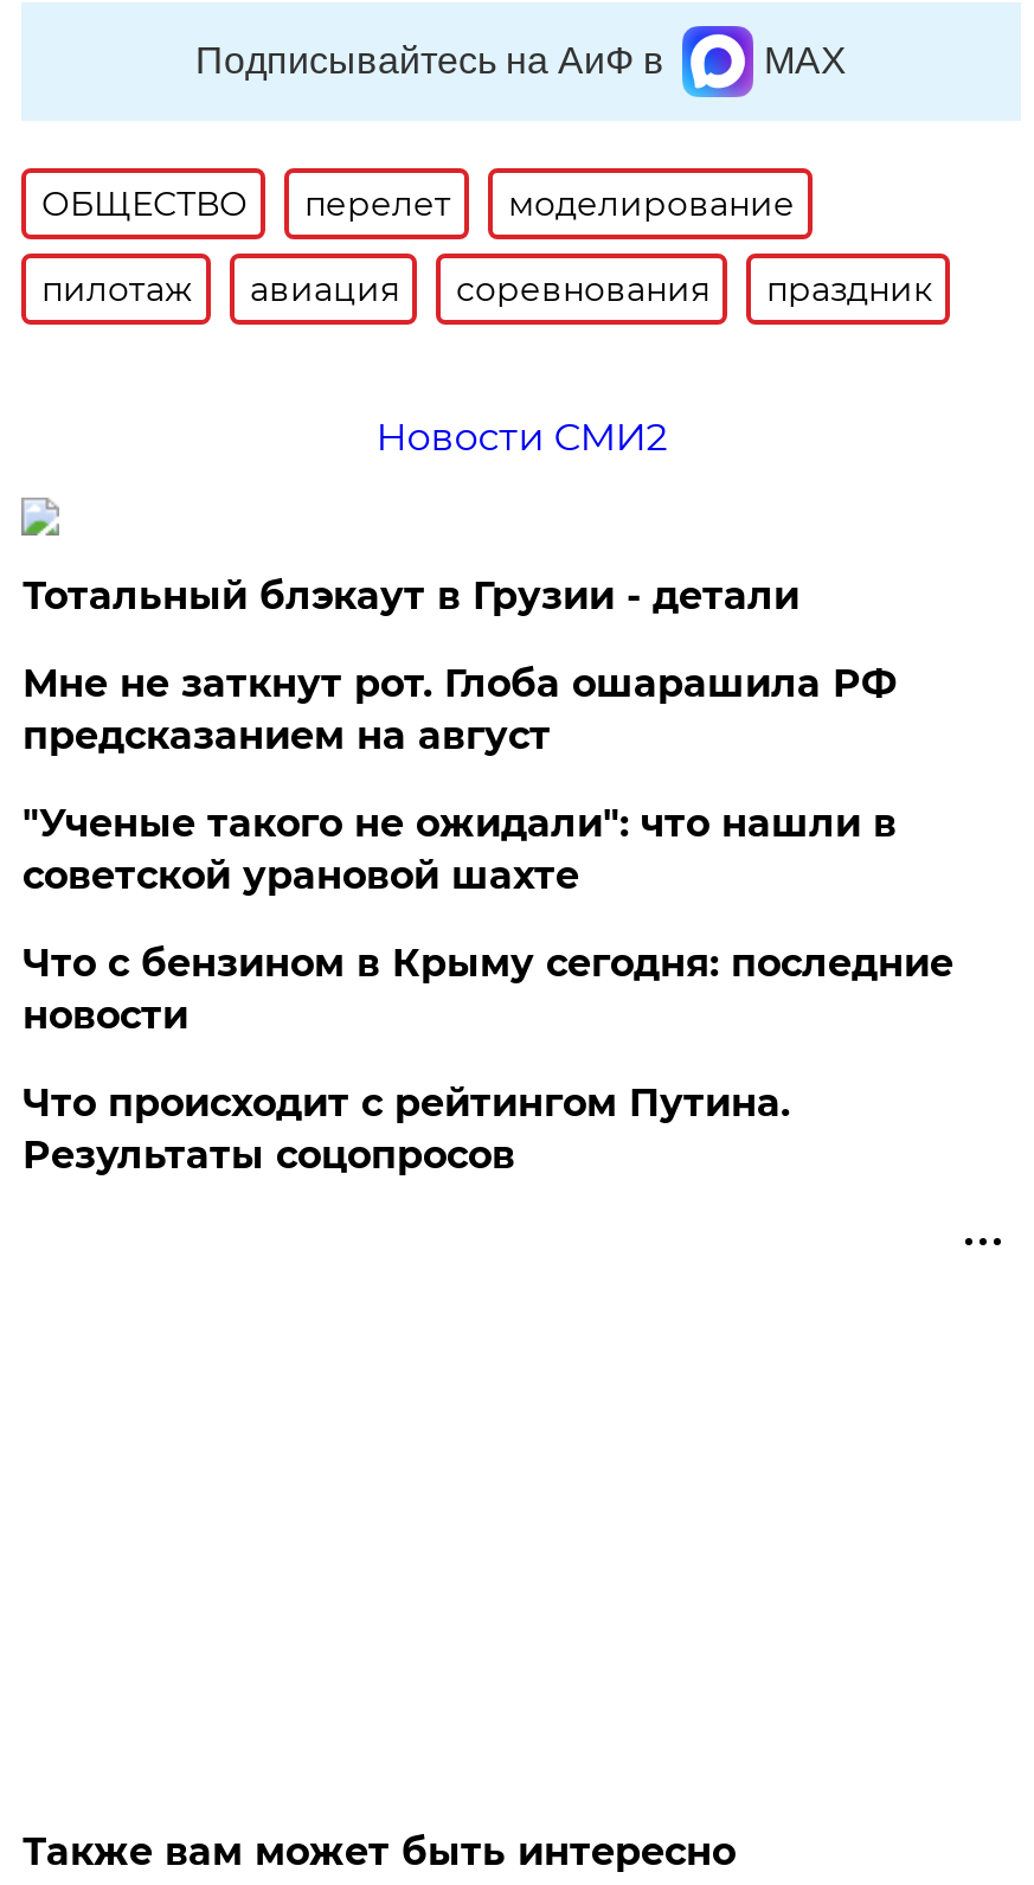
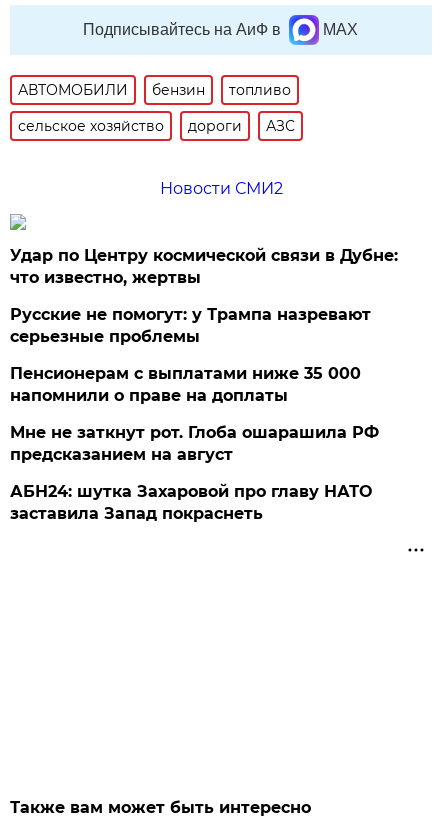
- ОБЩЕСТВО
- перелет
- моделирование
+ АВТОМОБИЛИ
+ бензин
+ топливо

- пилотаж
- авиация
- соревнования
- праздник
+ сельское хозяйство
+ дороги
+ АЗС

- Тотальный блэкаут в Грузии - детали
+ Удар по Центру космической связи в Дубне:
+ что известно, жертвы
+ Русские не помогут: у Трампа назревают
+ серьезные проблемы
+ Пенсионерам с выплатами ниже 35 000
+ напомнили о праве на доплаты

moved down: Мне не заткнут рот. Глоба ошарашила РФ | предсказанием на август

- "Ученые такого не ожидали": что нашли в
- советской урановой шахте
- Что с бензином в Крыму сегодня: последние
- новости
- Что происходит с рейтингом Путина.
- Результаты соцопросов
+ АБН24: шутка Захаровой про главу НАТО
+ заставила Запад покраснеть
